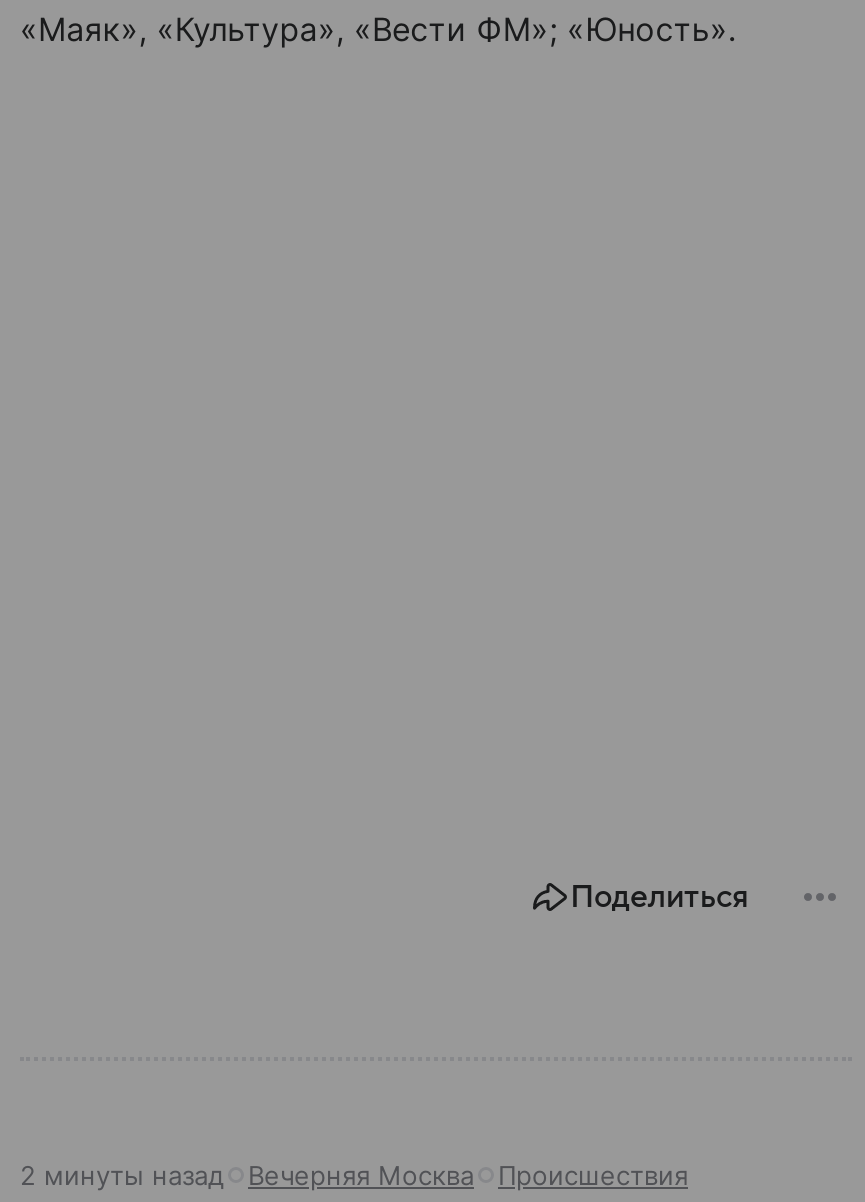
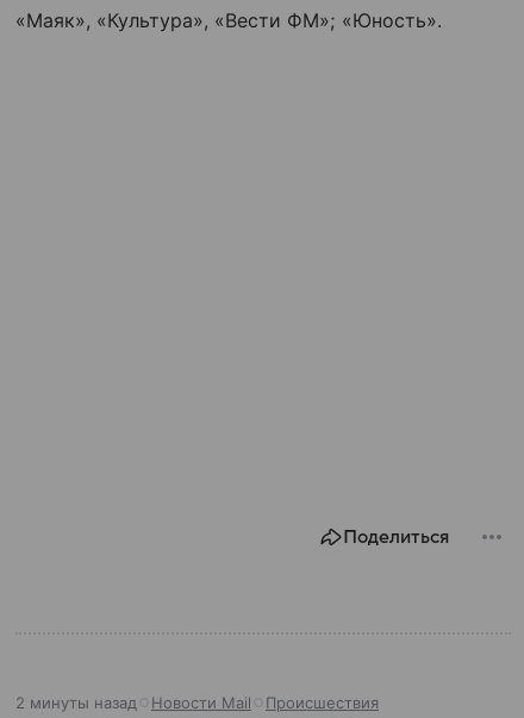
- Вечерняя Москва
+ Новости Mail
